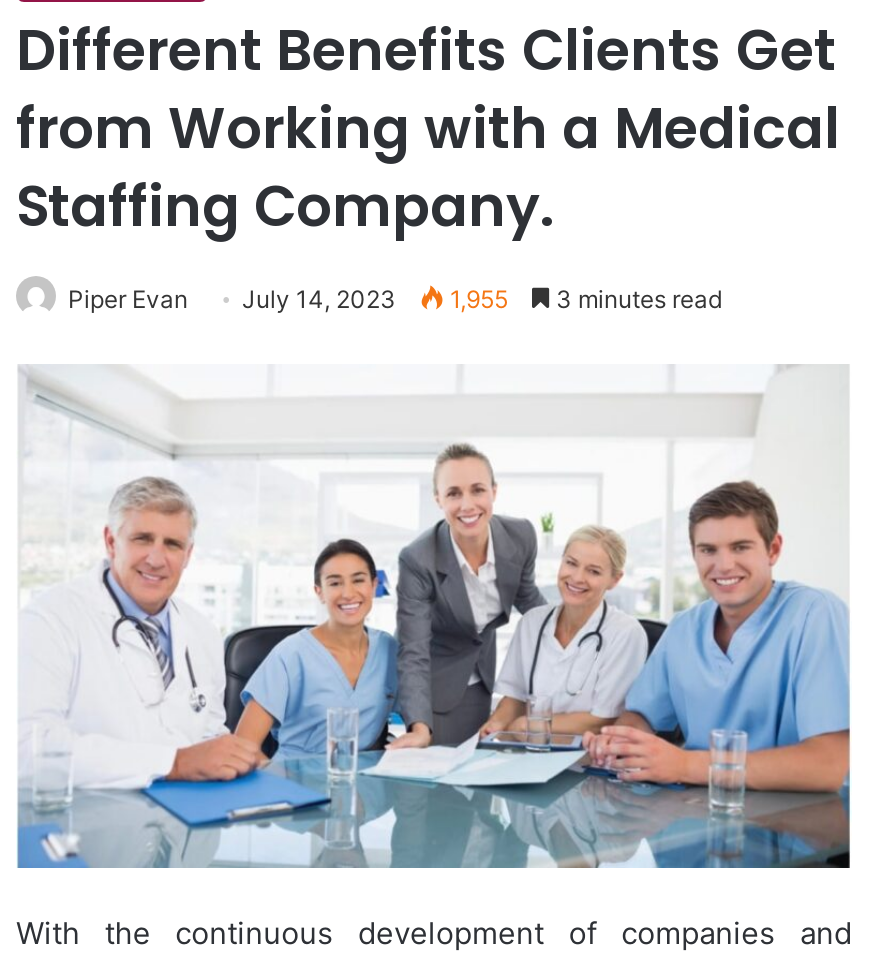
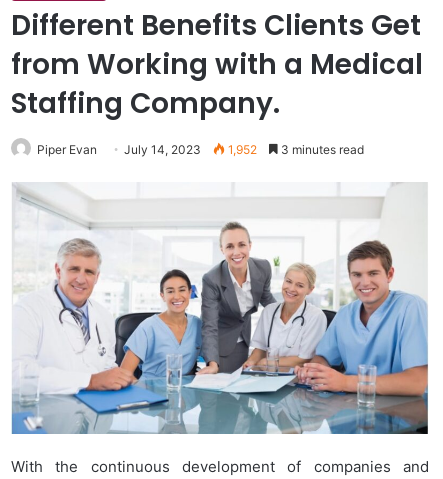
- Piper Evan July 14, 2023 1,955 3 minutes read
+ Piper Evan July 14, 2023 1,952 3 minutes read
